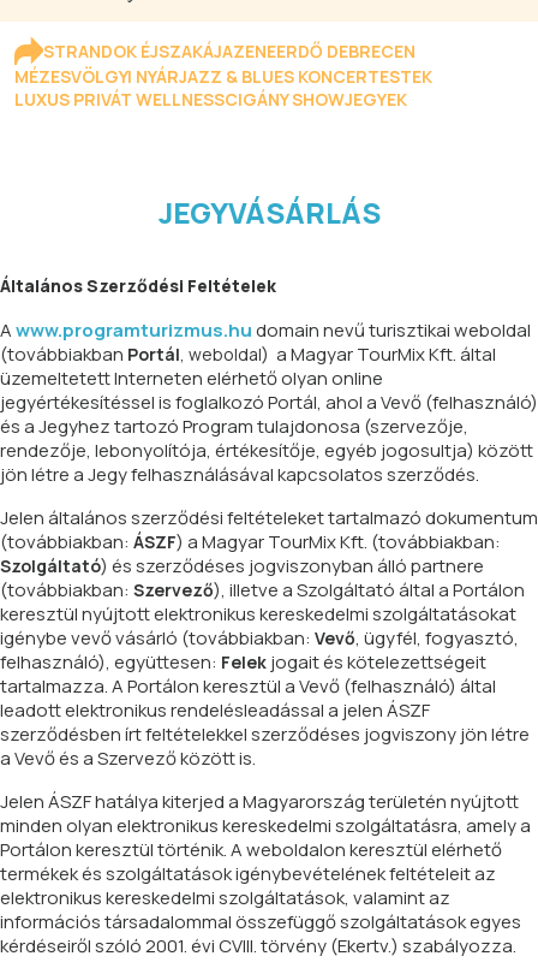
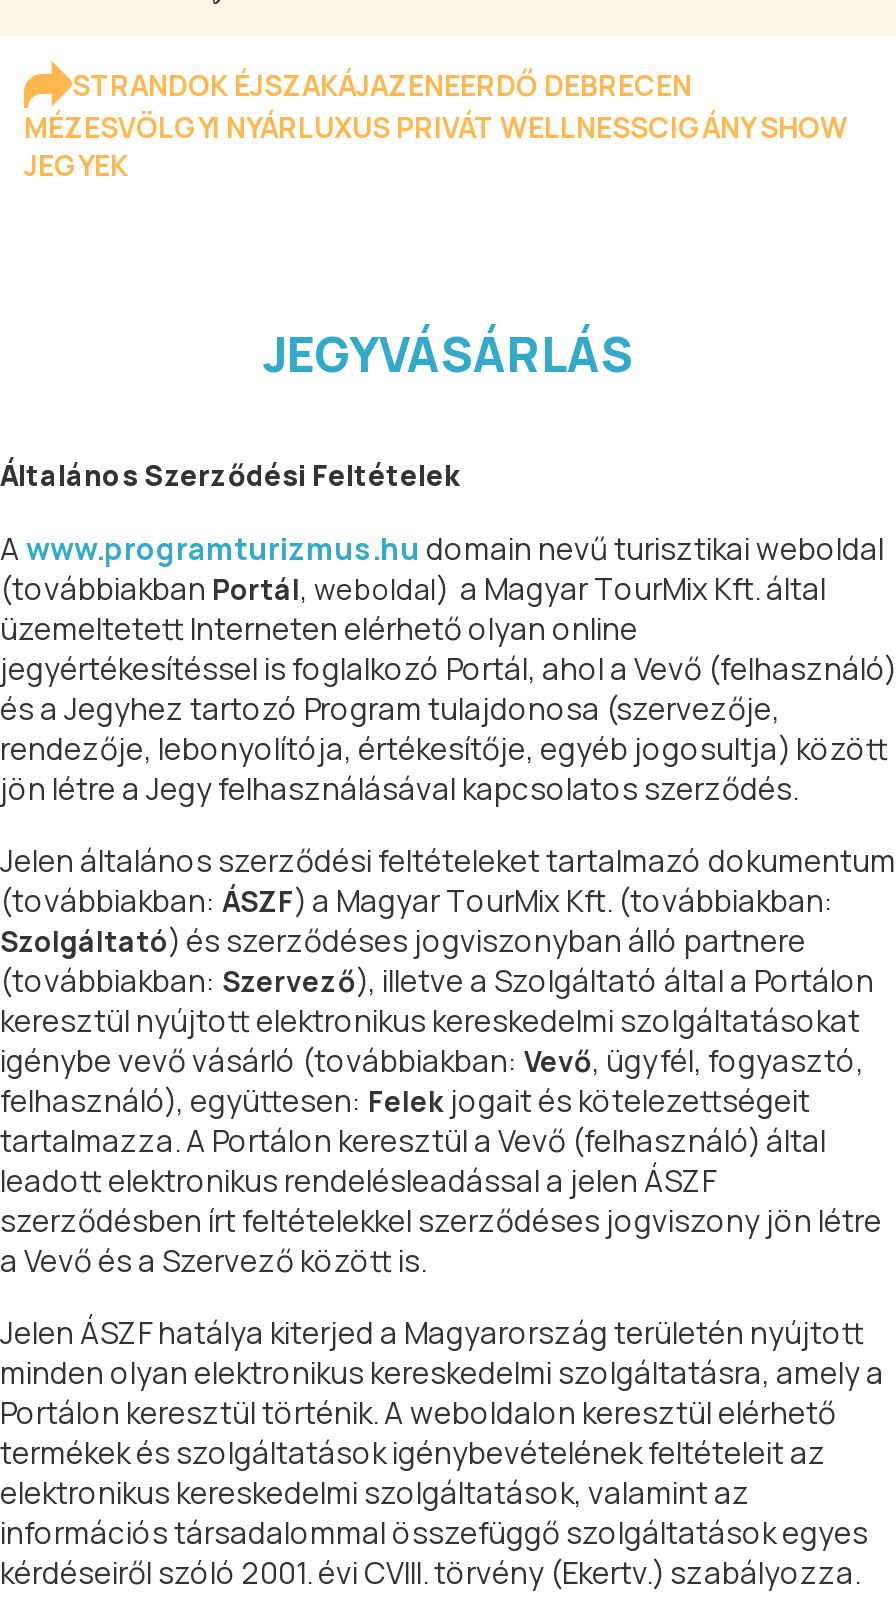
- MÉZESVÖLGYI NYÁRJAZZ & BLUES KONCERTESTEK
- LUXUS PRIVÁT WELLNESSCIGÁNY SHOWJEGYEK
+ MÉZESVÖLGYI NYÁRLUXUS PRIVÁT WELLNESSCIGÁNY SHOW
+ JEGYEK
